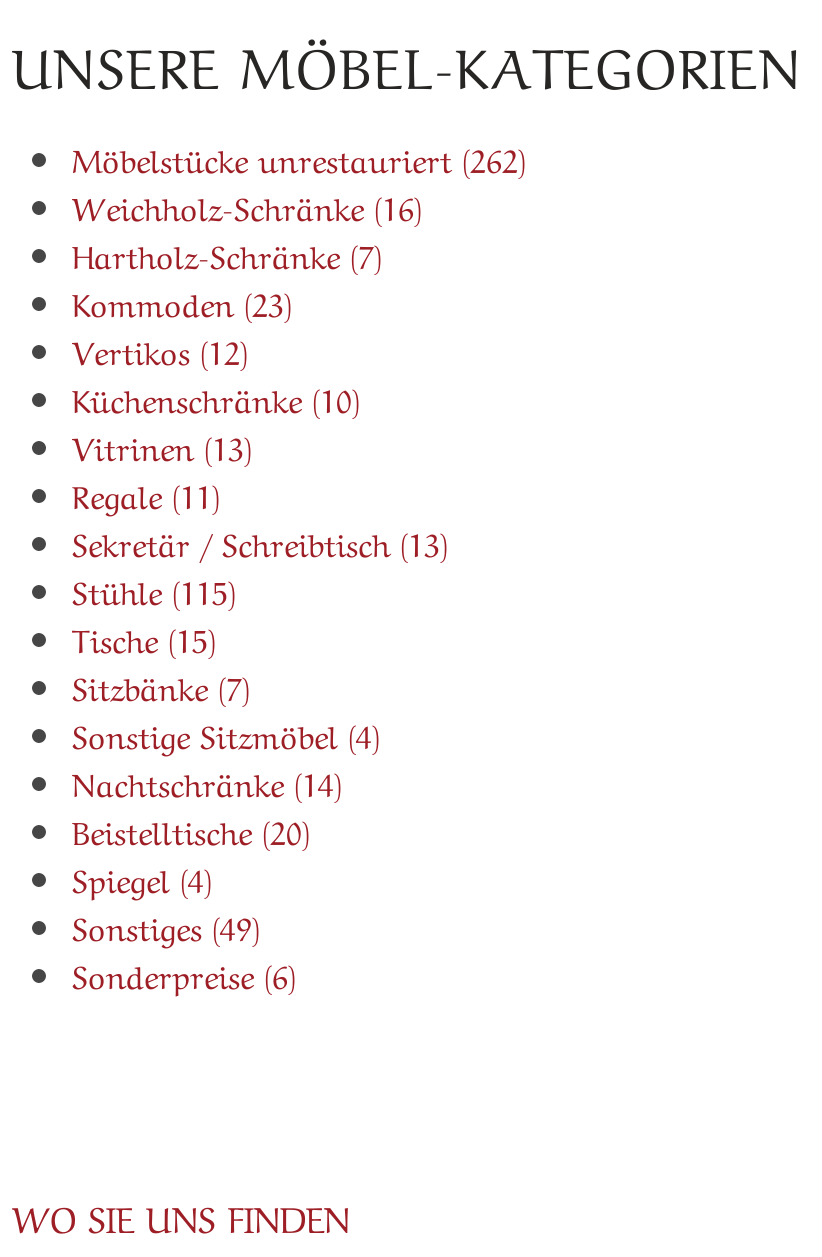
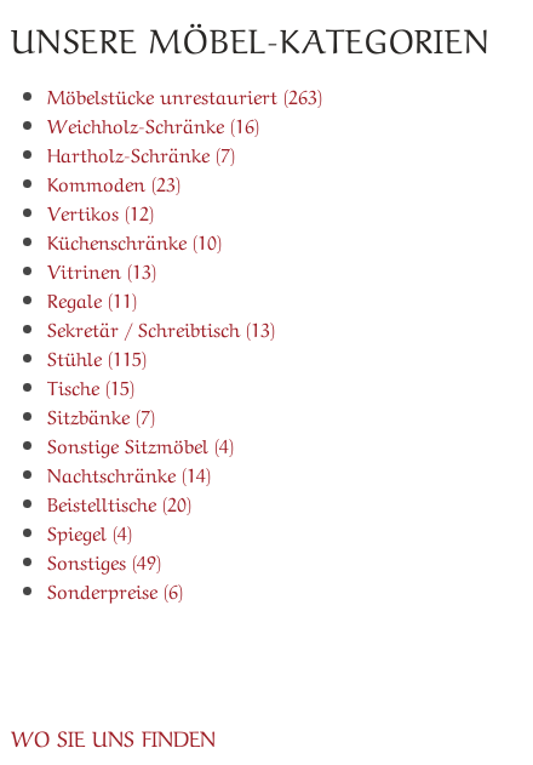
- Möbelstücke unrestauriert (262)
+ Möbelstücke unrestauriert (263)
